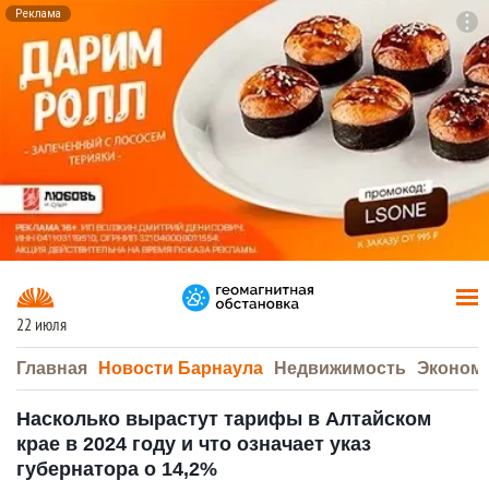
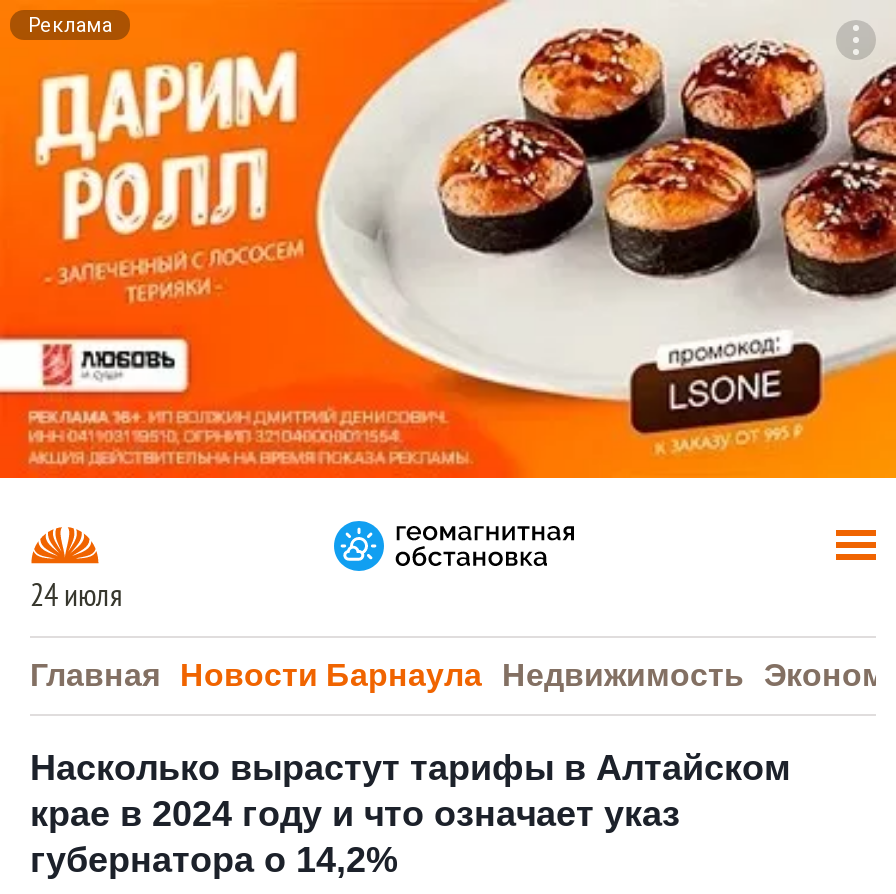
- 22 июля
+ 24 июля
